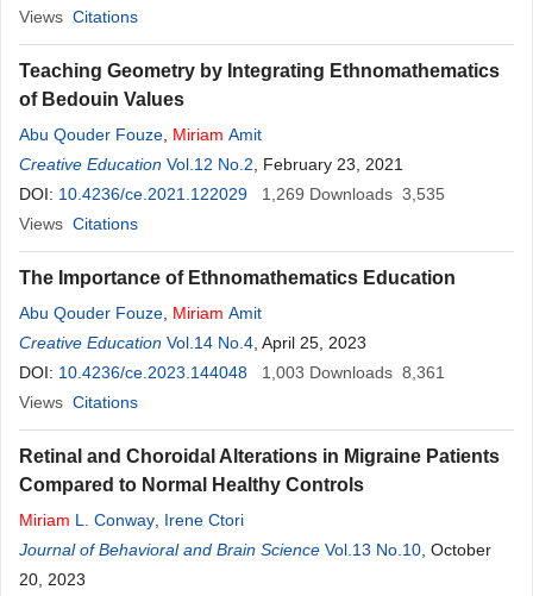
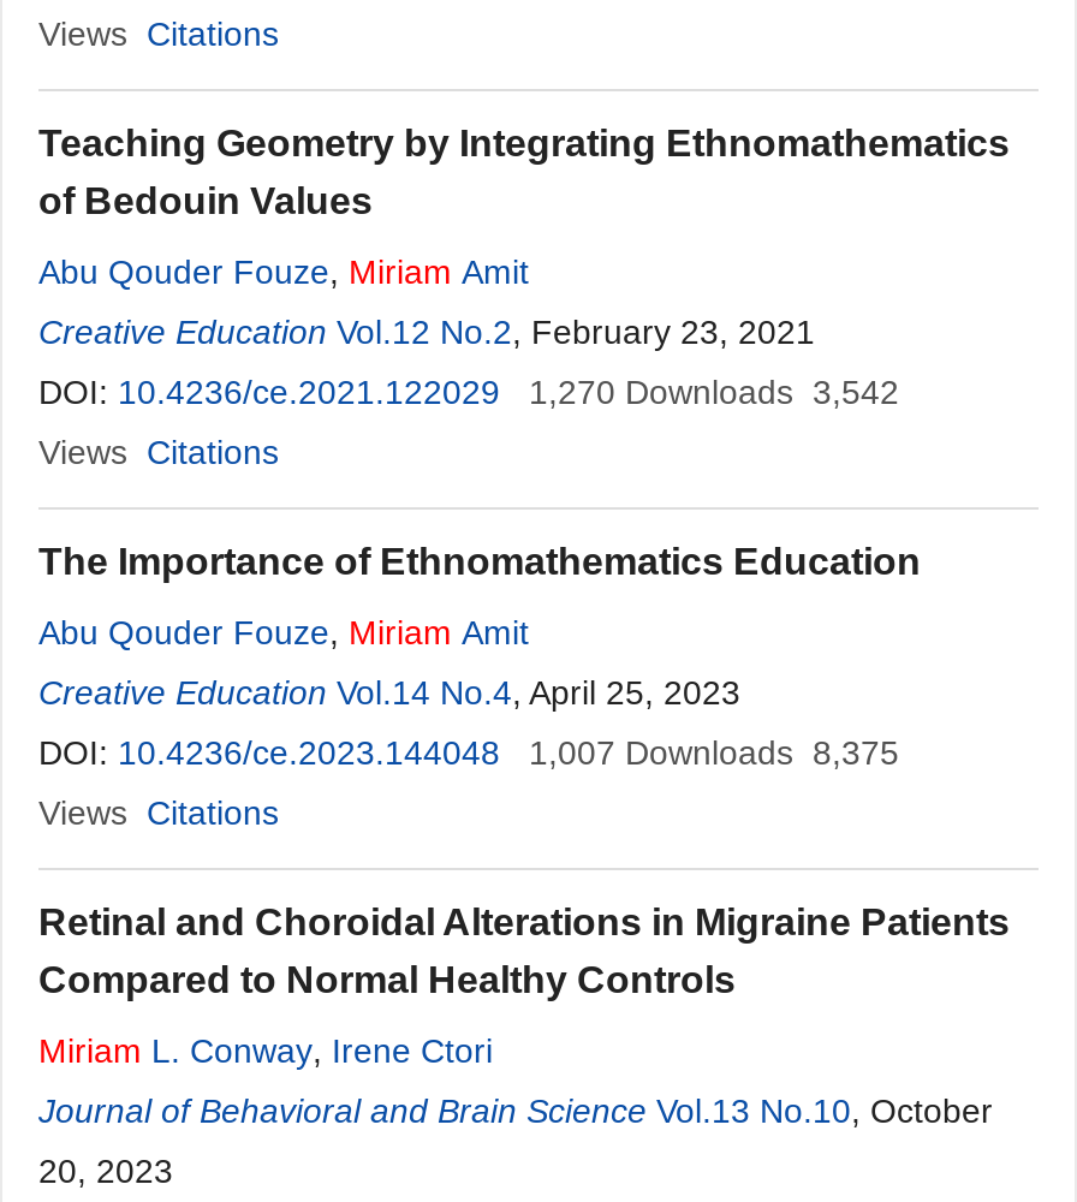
- DOI: 10.4236/ce.2021.122029 1,269 Downloads 3,535
+ DOI: 10.4236/ce.2021.122029 1,270 Downloads 3,542

- DOI: 10.4236/ce.2023.144048 1,003 Downloads 8,361
+ DOI: 10.4236/ce.2023.144048 1,007 Downloads 8,375
